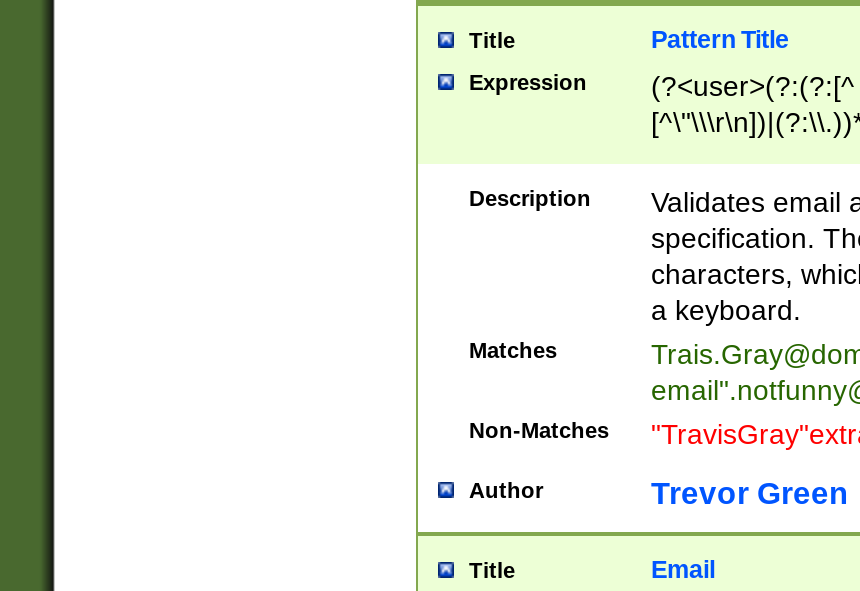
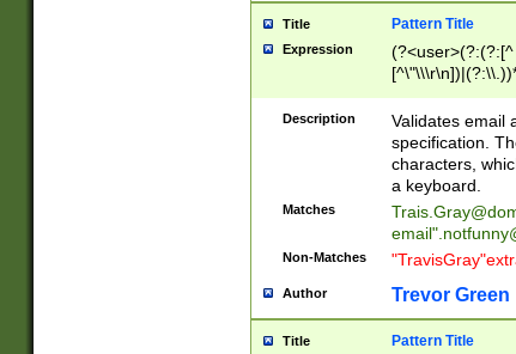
- Email
+ Pattern Title
